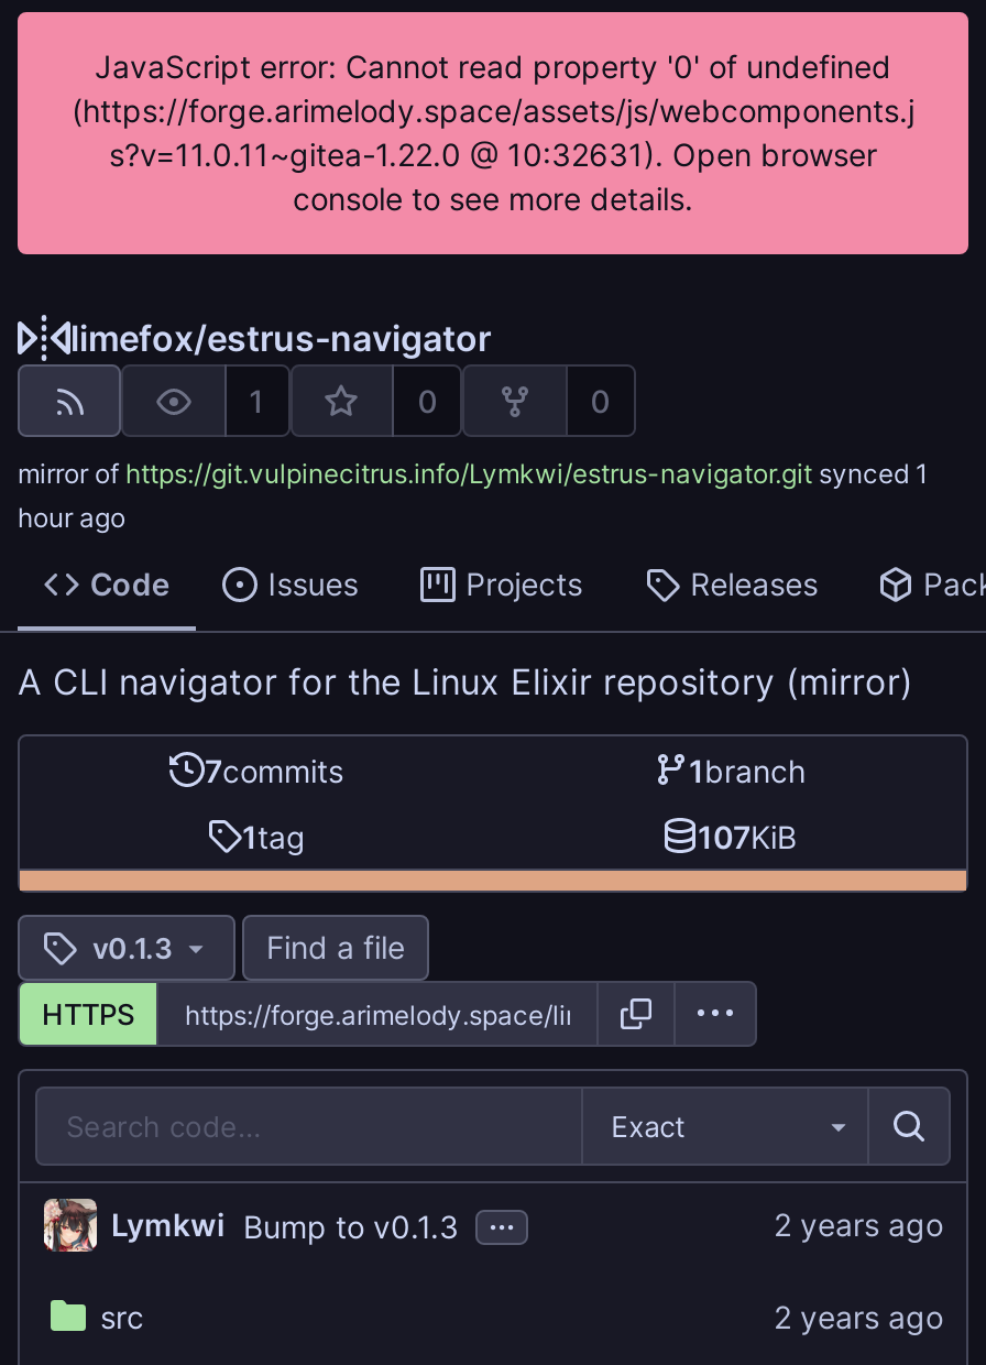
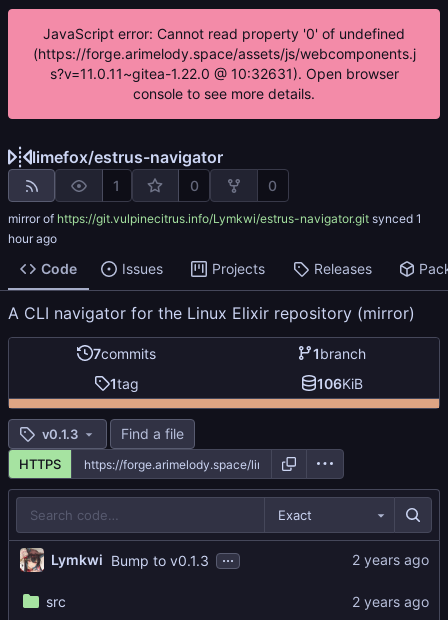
- 107KiB
+ 106KiB
